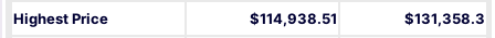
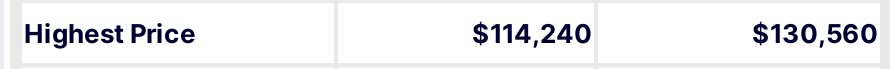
- $114,938.51
+ $114,240

- $131,358.3
+ $130,560
